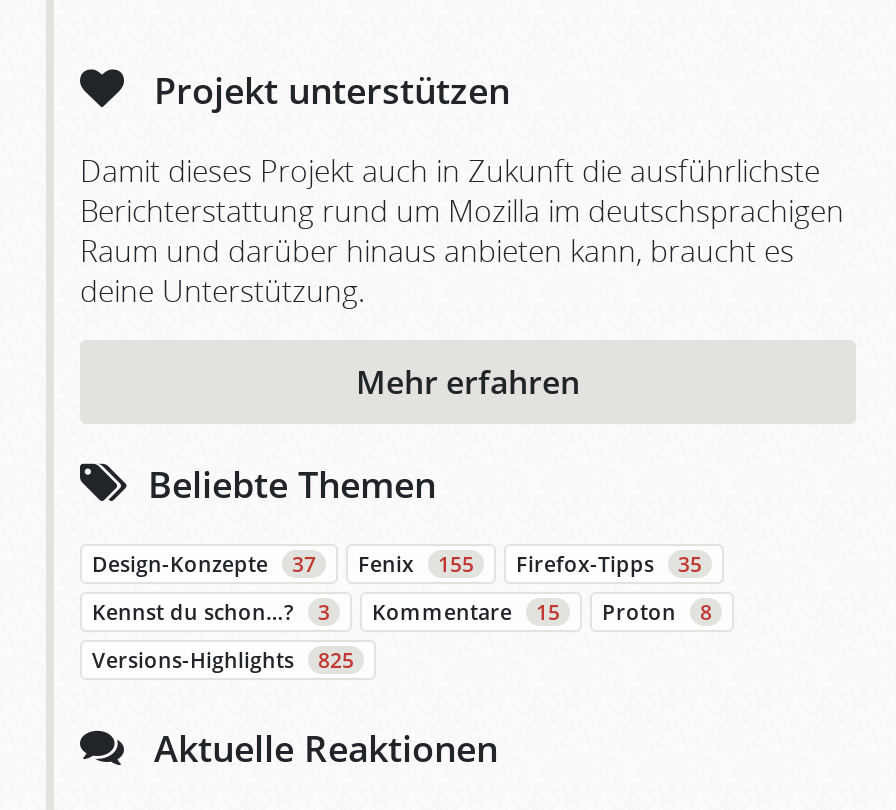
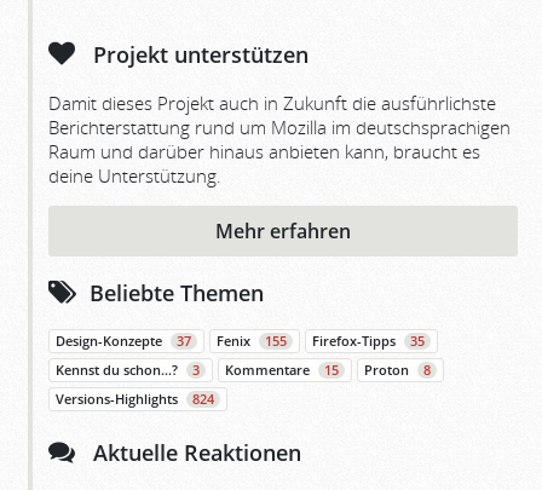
- Versions-Highlights 825
+ Versions-Highlights 824
